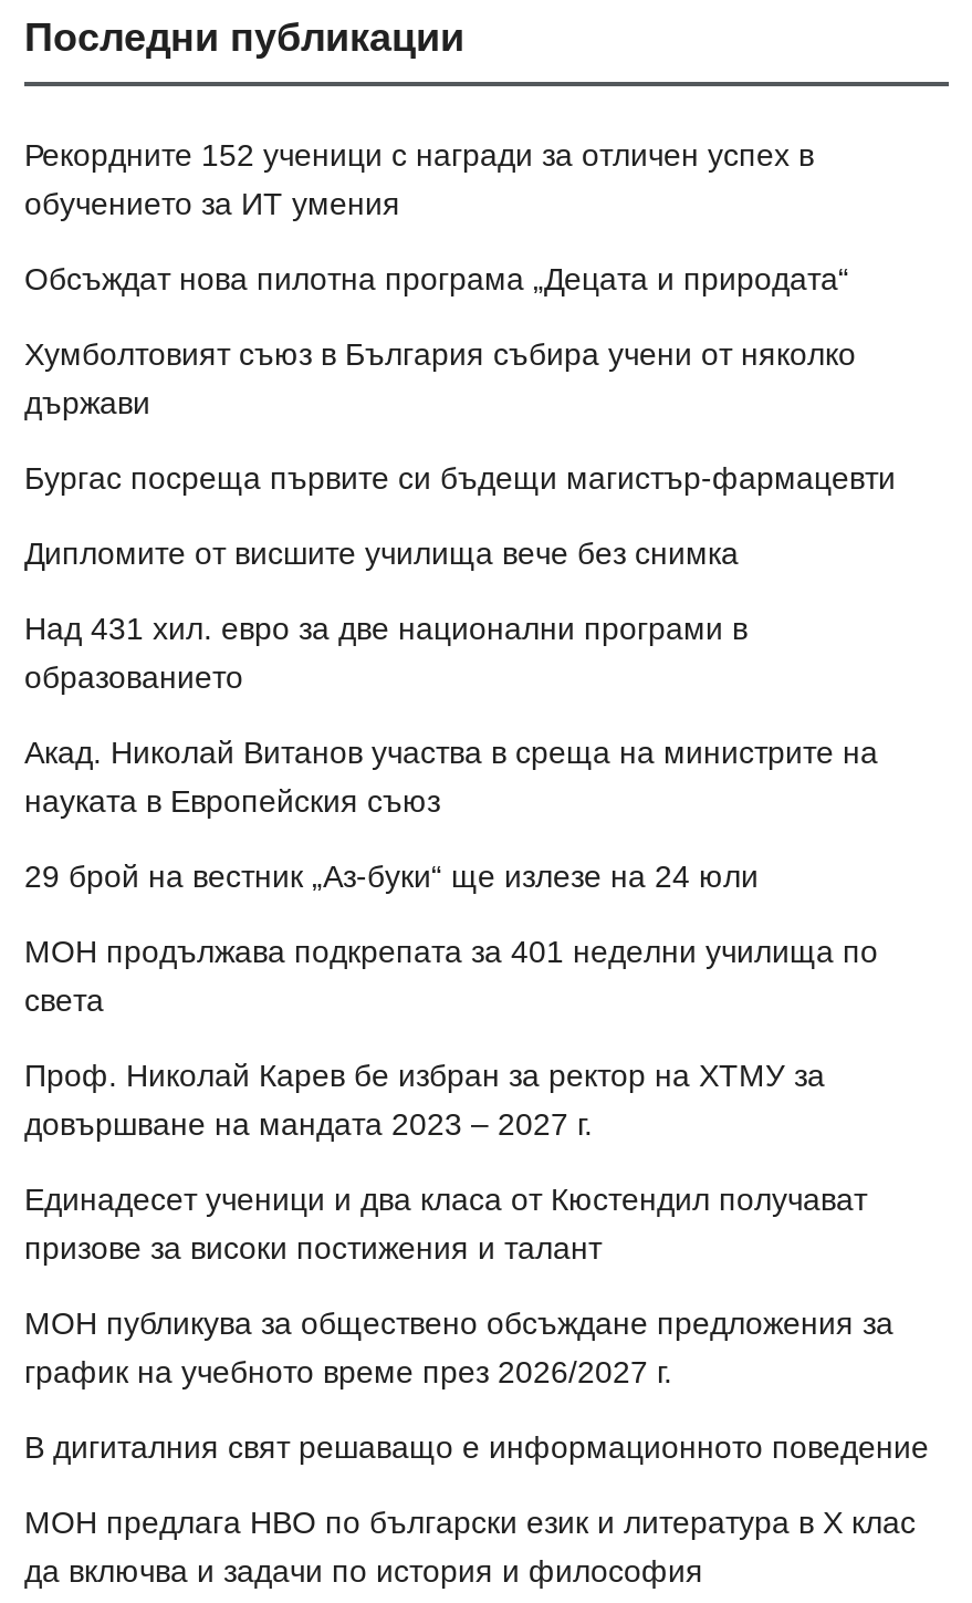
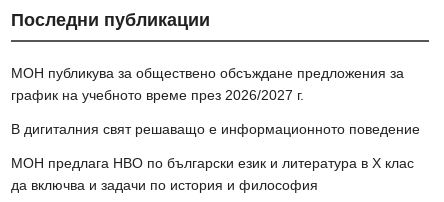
- Рекордните 152 ученици с награди за отличен успех в
- обучението за ИТ умения
- Обсъждат нова пилотна програма „Децата и природата“
- Хумболтовият съюз в България събира учени от няколко
- държави
- Бургас посреща първите си бъдещи магистър-фармацевти
- Дипломите от висшите училища вече без снимка
- Над 431 хил. евро за две национални програми в
- образованието
- Акад. Николай Витанов участва в среща на министрите на
- науката в Европейския съюз
- 29 брой на вестник „Аз-буки“ ще излезе на 24 юли
- МОН продължава подкрепата за 401 неделни училища по
- света
- Проф. Николай Карев бе избран за ректор на ХТМУ за
- довършване на мандата 2023 – 2027 г.
- Единадесет ученици и два класа от Кюстендил получават
- призове за високи постижения и талант
